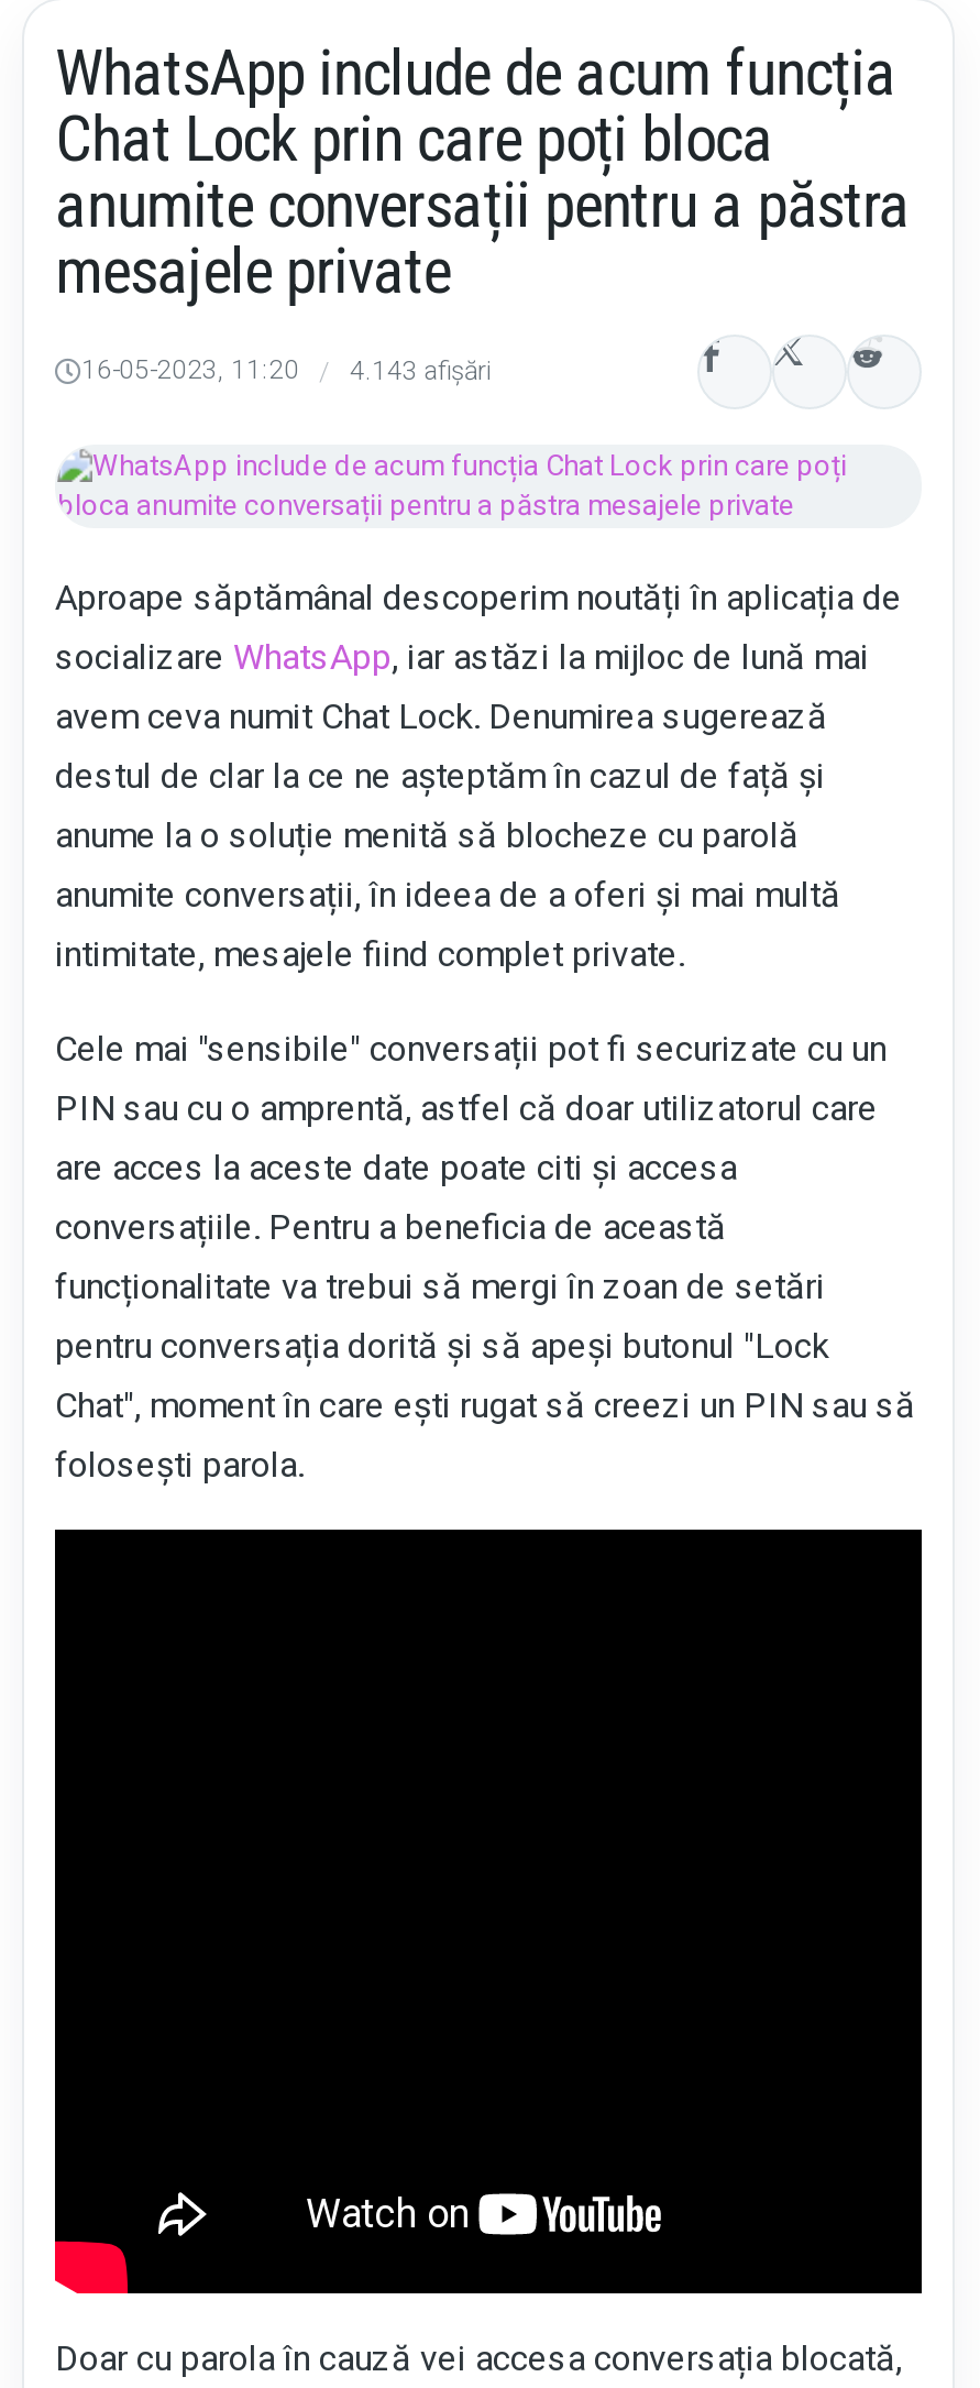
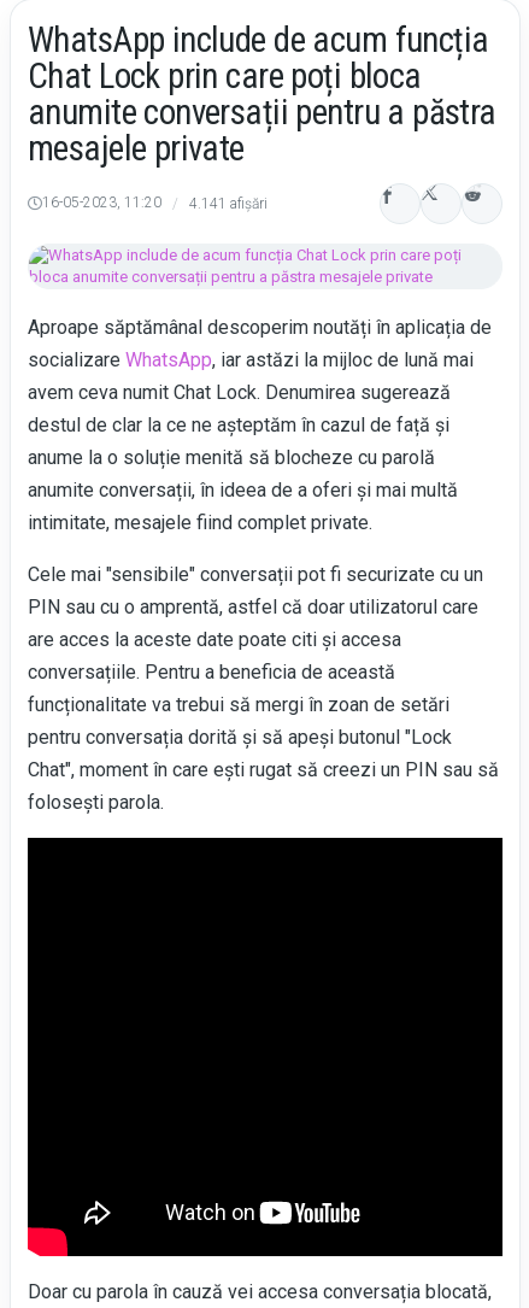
- 4.143 afișări
+ 4.141 afișări
